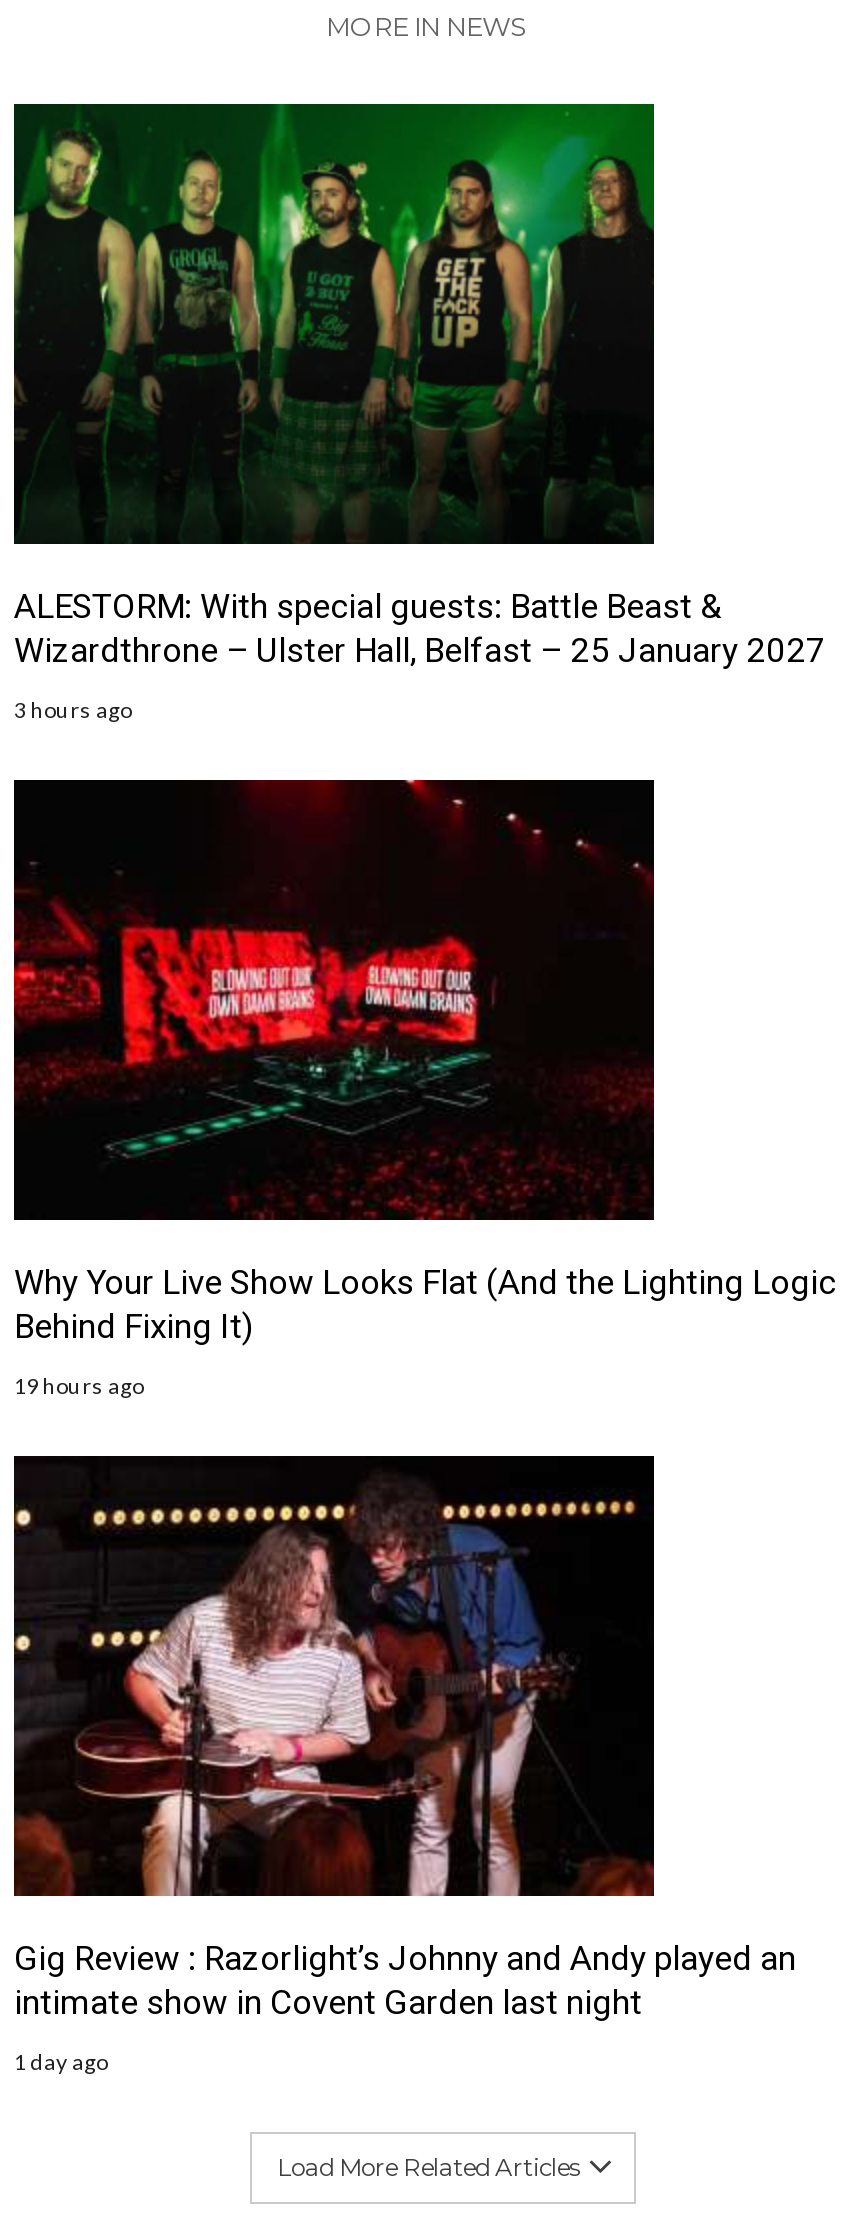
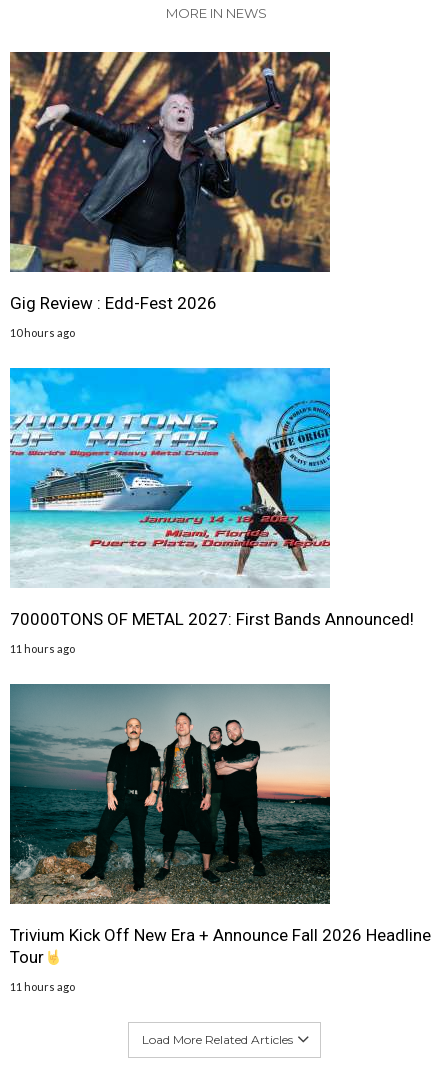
- [image]
+ [image]

- ALESTORM: With special guests: Battle Beast &
- Wizardthrone – Ulster Hall, Belfast – 25 January 2027
+ Gig Review : Edd-Fest 2026

- 3 hours ago
+ 10 hours ago

- [image]
- Why Your Live Show Looks Flat (And the Lighting Logic
- Behind Fixing It)
+ [image]
+ 70000TONS OF METAL 2027: First Bands Announced!

- 19 hours ago
+ 11 hours ago

- [image]
+ [image]

- Gig Review : Razorlight’s Johnny and Andy played an
- intimate show in Covent Garden last night
+ Trivium Kick Off New Era + Announce Fall 2026 Headline
+ Tour

- 1 day ago
+ 11 hours ago
